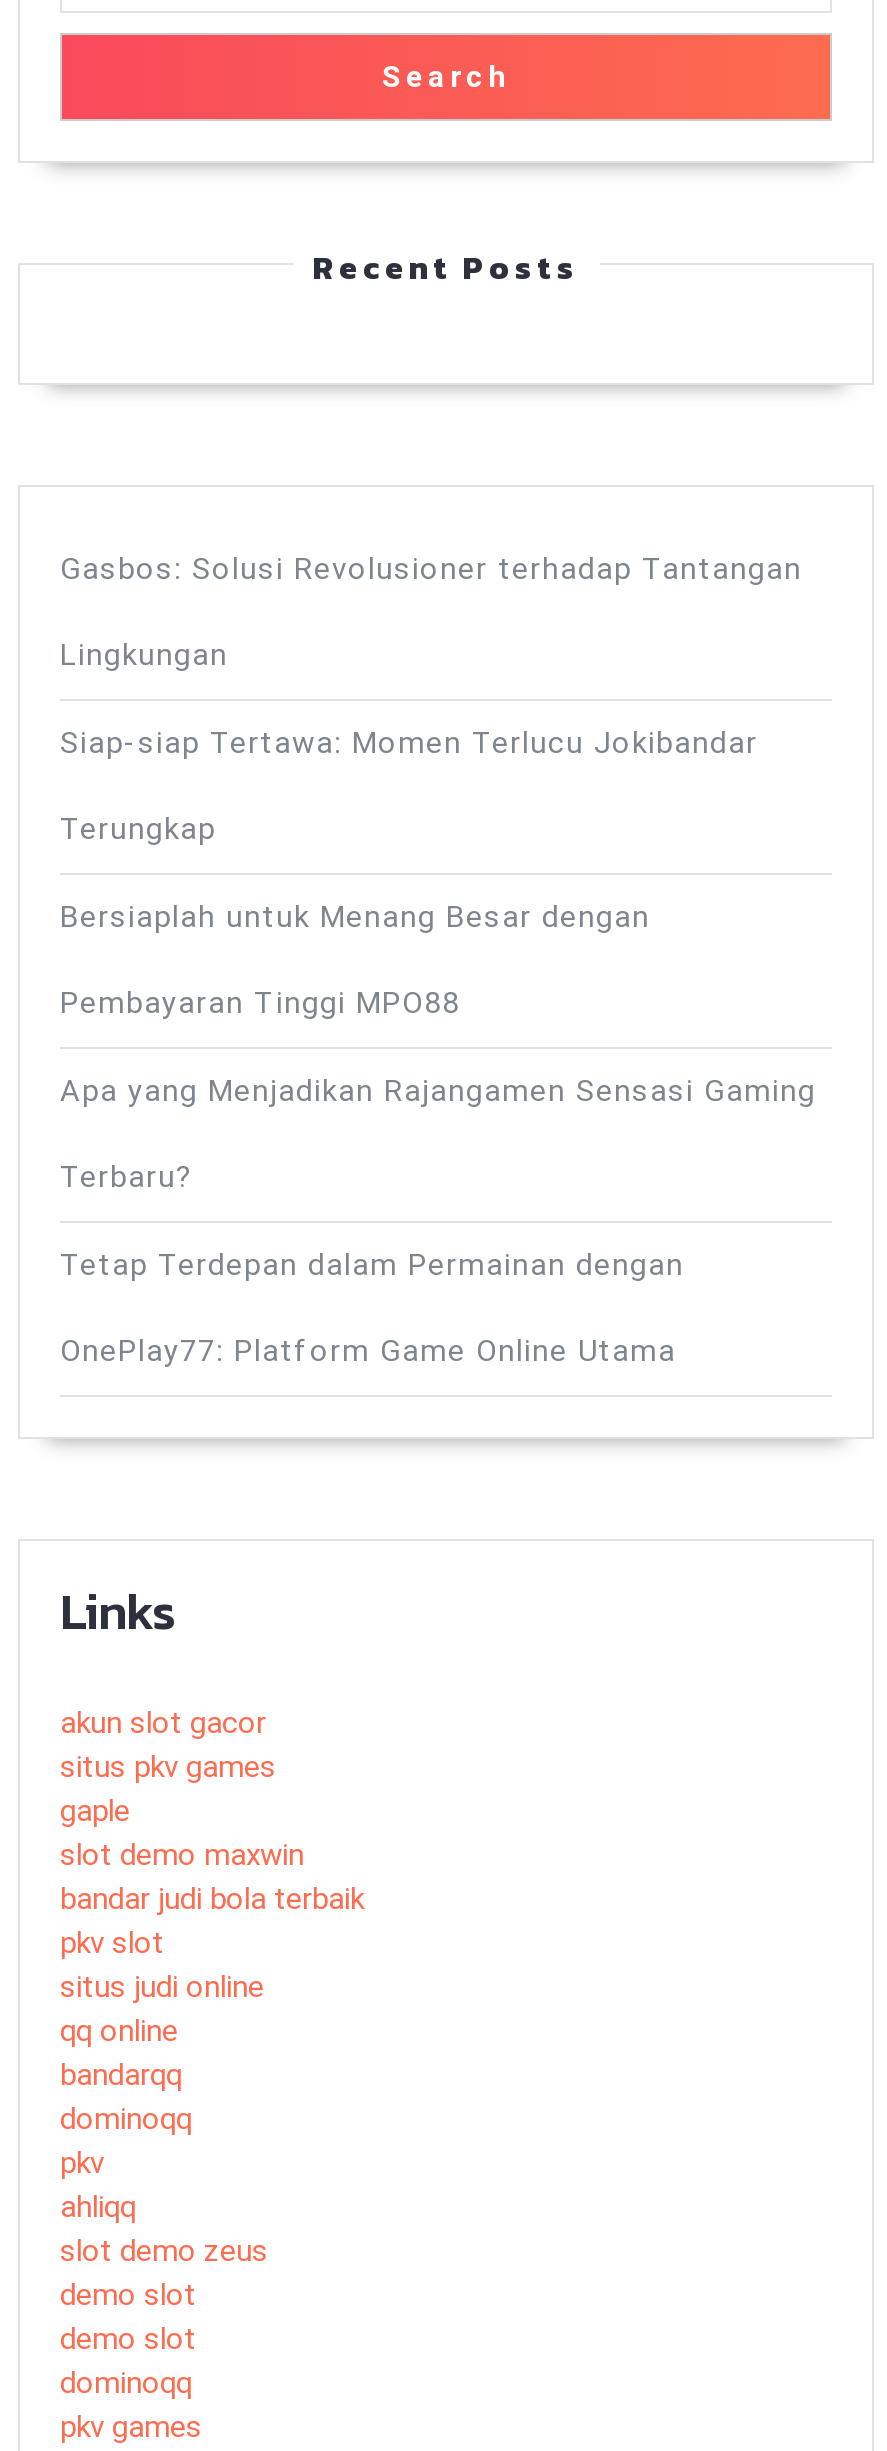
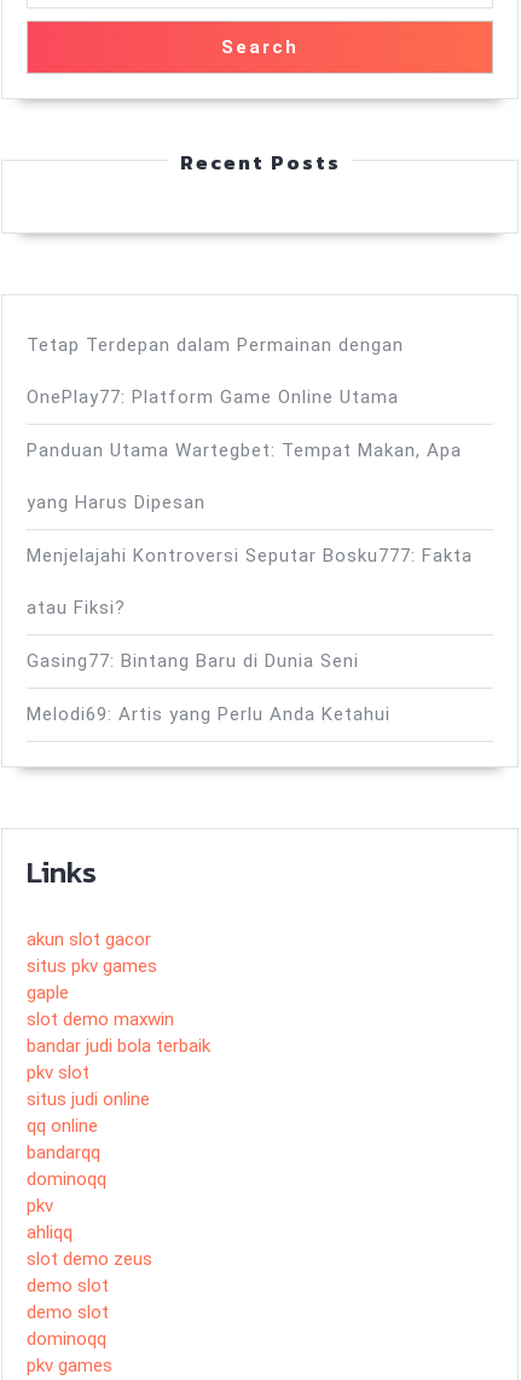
- Gasbos: Solusi Revolusioner terhadap Tantangan
- Lingkungan
- Siap-siap Tertawa: Momen Terlucu Jokibandar
- Terungkap
- Bersiaplah untuk Menang Besar dengan
- Pembayaran Tinggi MPO88
- Apa yang Menjadikan Rajangamen Sensasi Gaming
- Terbaru?

moved up: Tetap Terdepan dalam Permainan dengan | OnePlay77: Platform Game Online Utama

+ Panduan Utama Wartegbet: Tempat Makan, Apa
+ yang Harus Dipesan
+ Menjelajahi Kontroversi Seputar Bosku777: Fakta
+ atau Fiksi?
+ Gasing77: Bintang Baru di Dunia Seni
+ Melodi69: Artis yang Perlu Anda Ketahui
